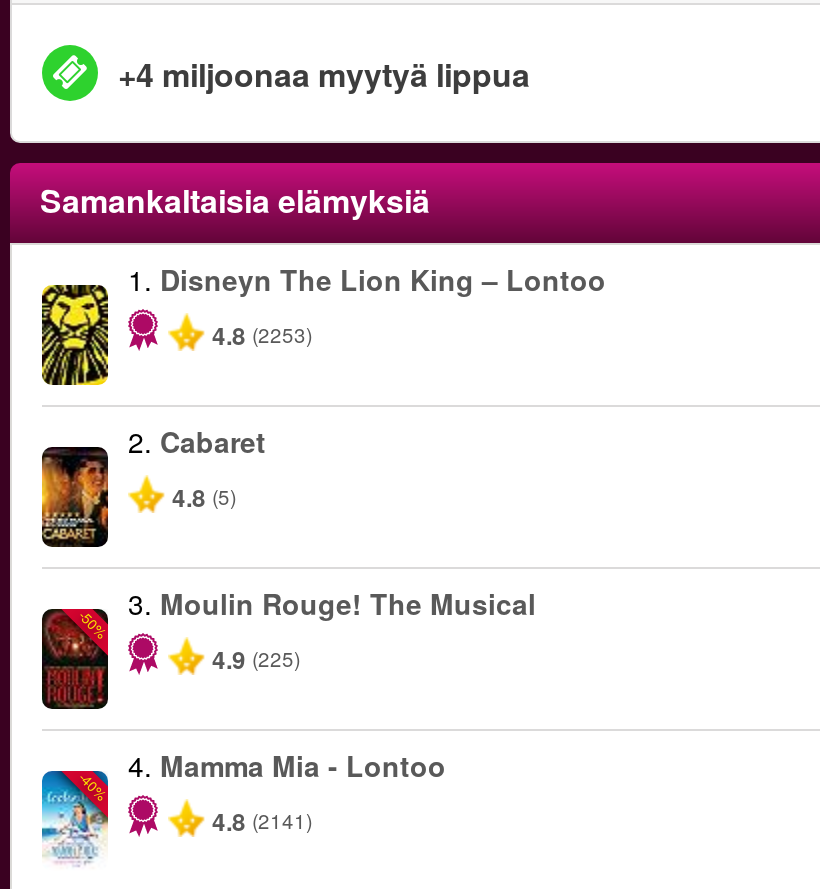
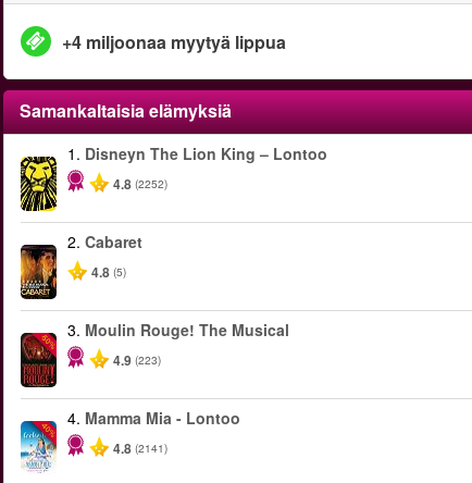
- 4.8 (2253)
+ 4.8 (2252)

- 4.9 (225)
+ 4.9 (223)
